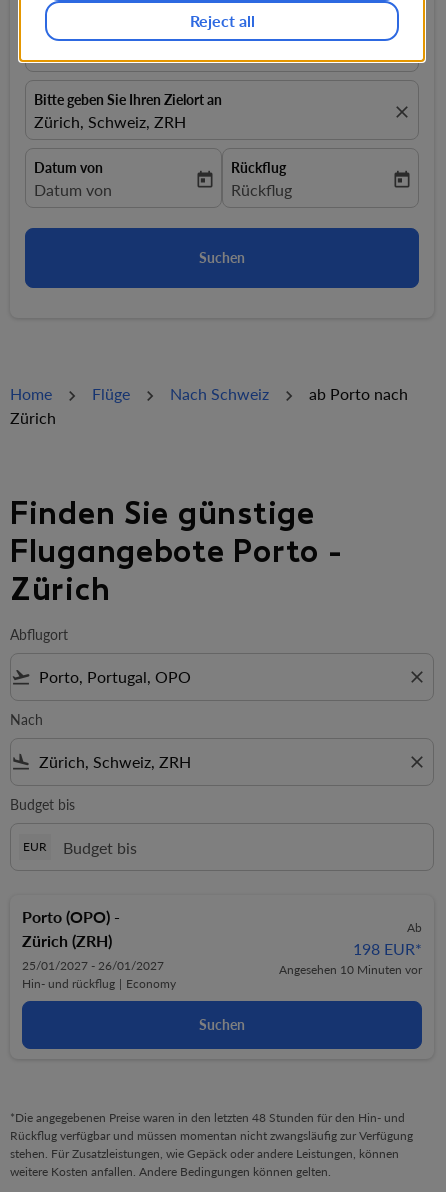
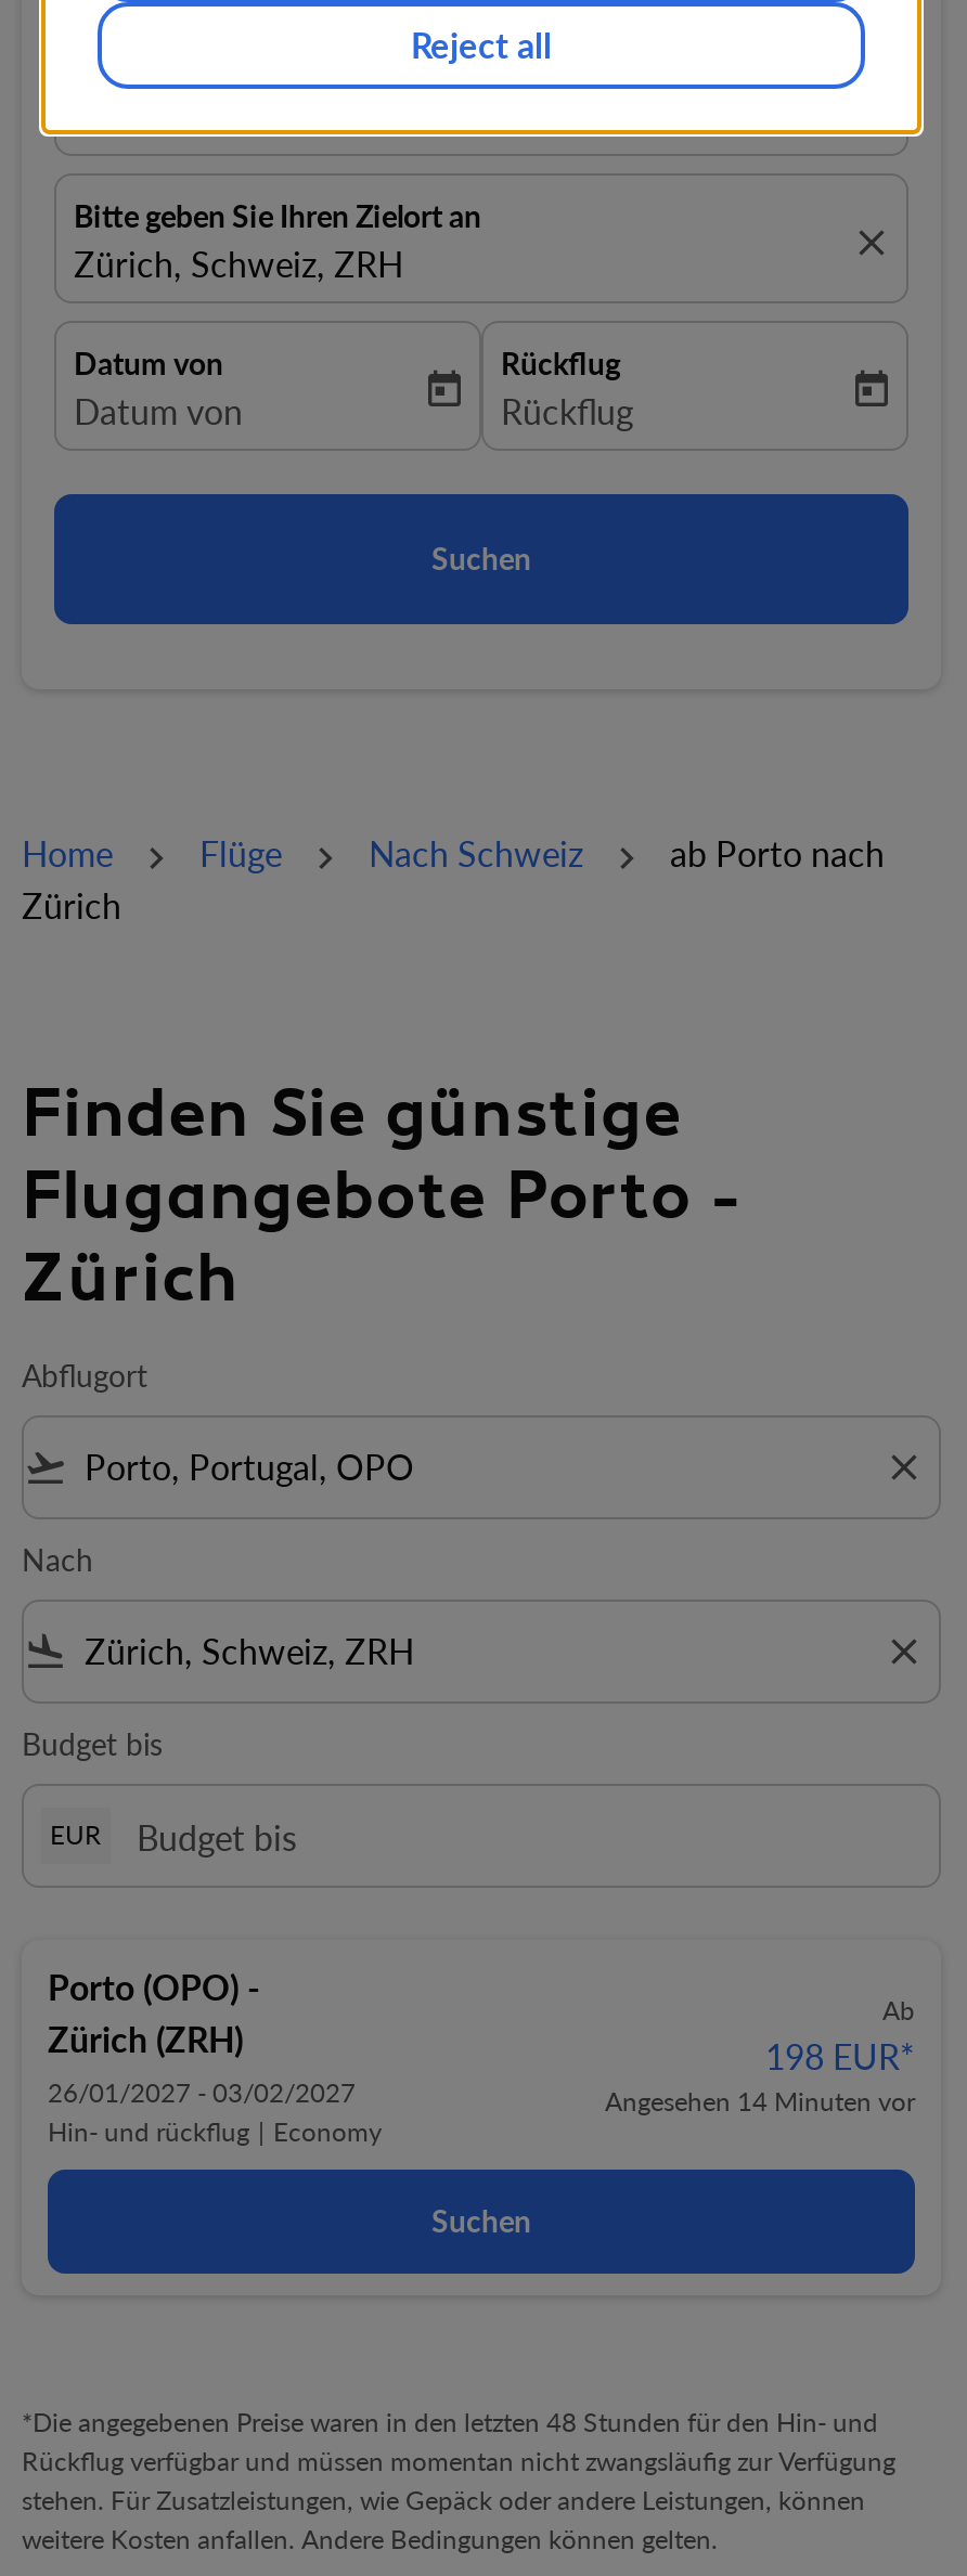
- 25/01/2027 - 26/01/2027
+ 26/01/2027 - 03/02/2027

- Angesehen 10 Minuten vor
+ Angesehen 14 Minuten vor
